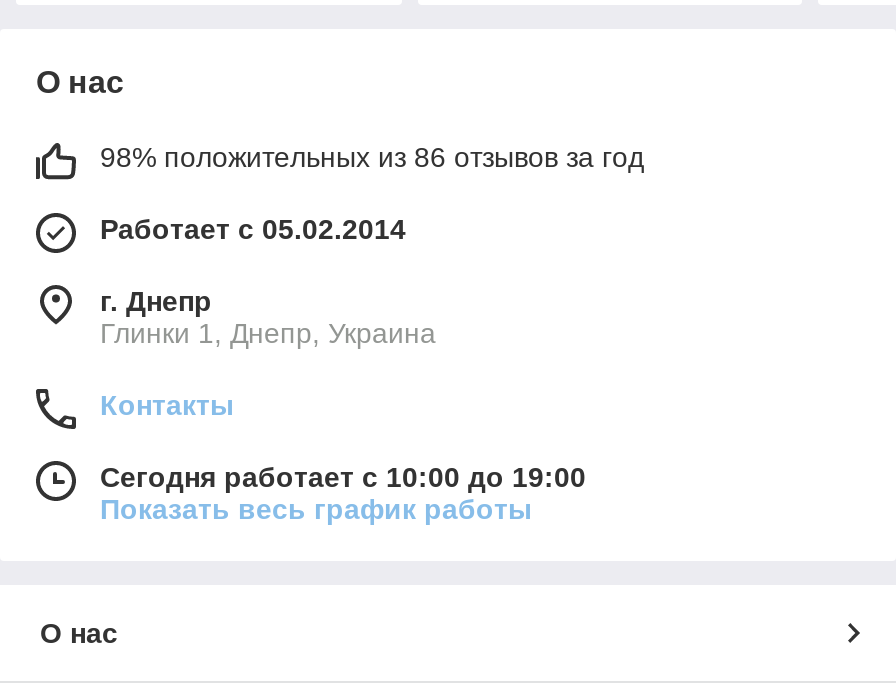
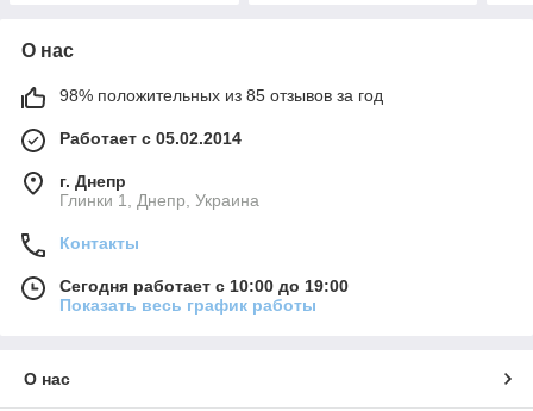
- 98% положительных из 86 отзывов за год
+ 98% положительных из 85 отзывов за год
